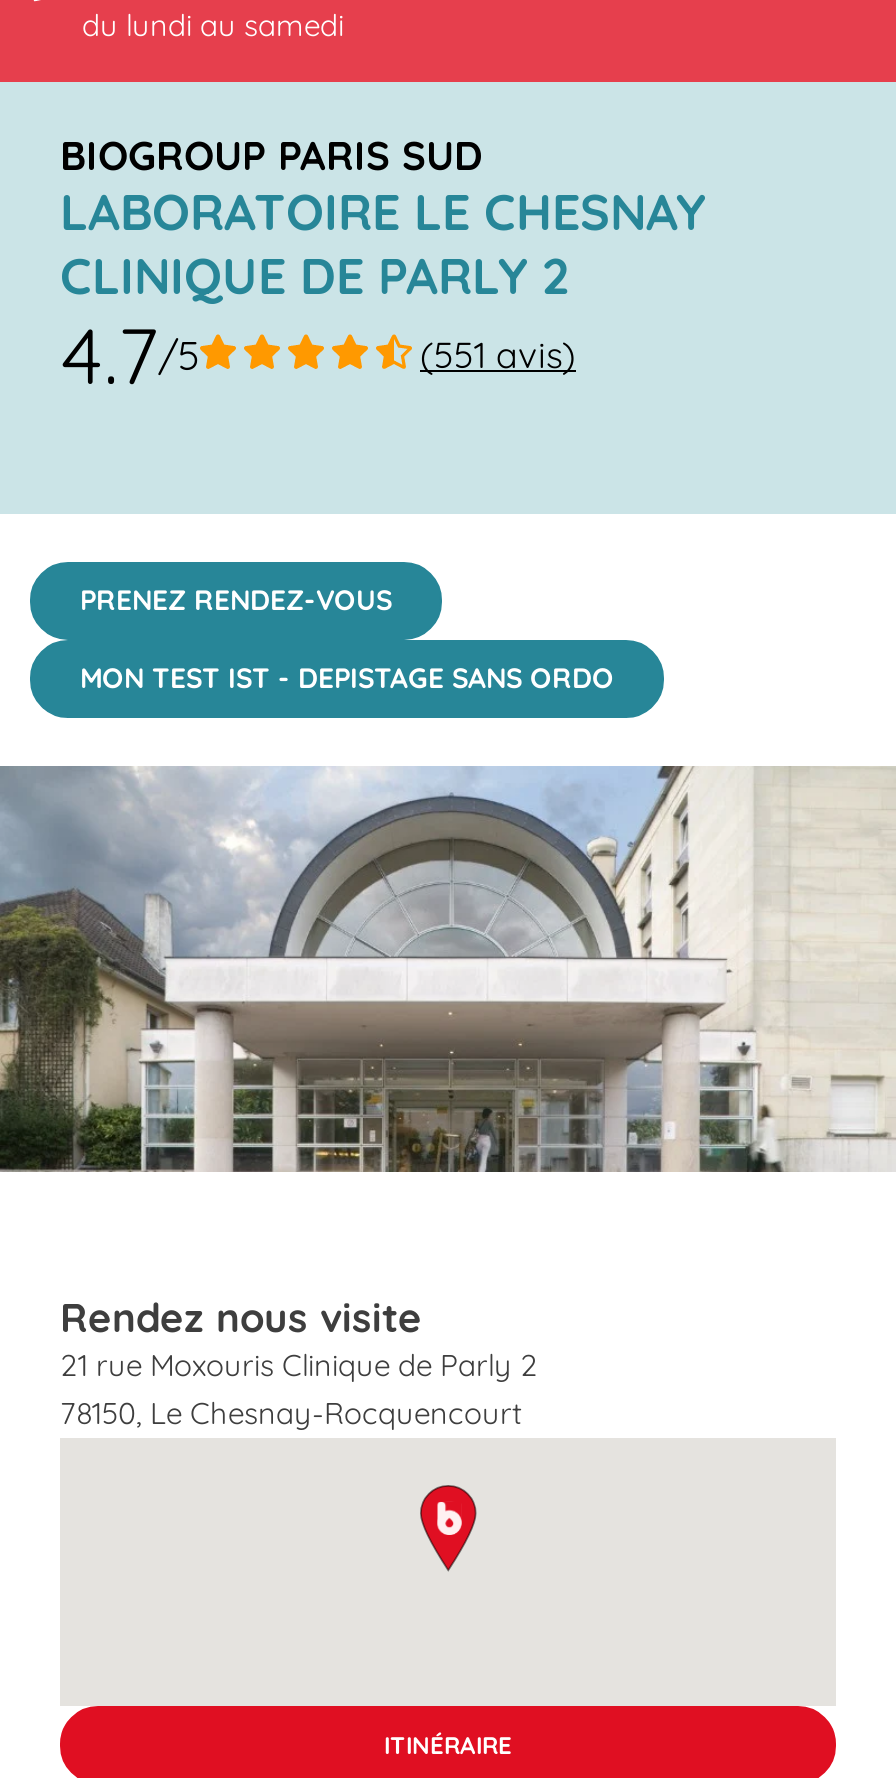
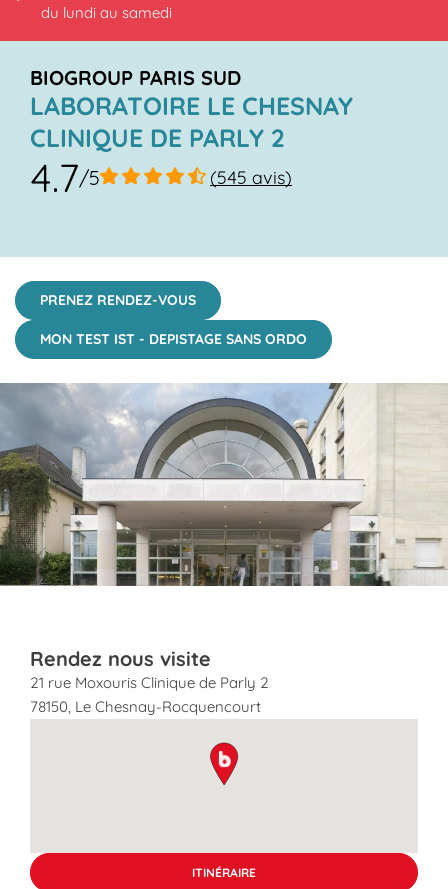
- (551 avis)
+ (545 avis)
